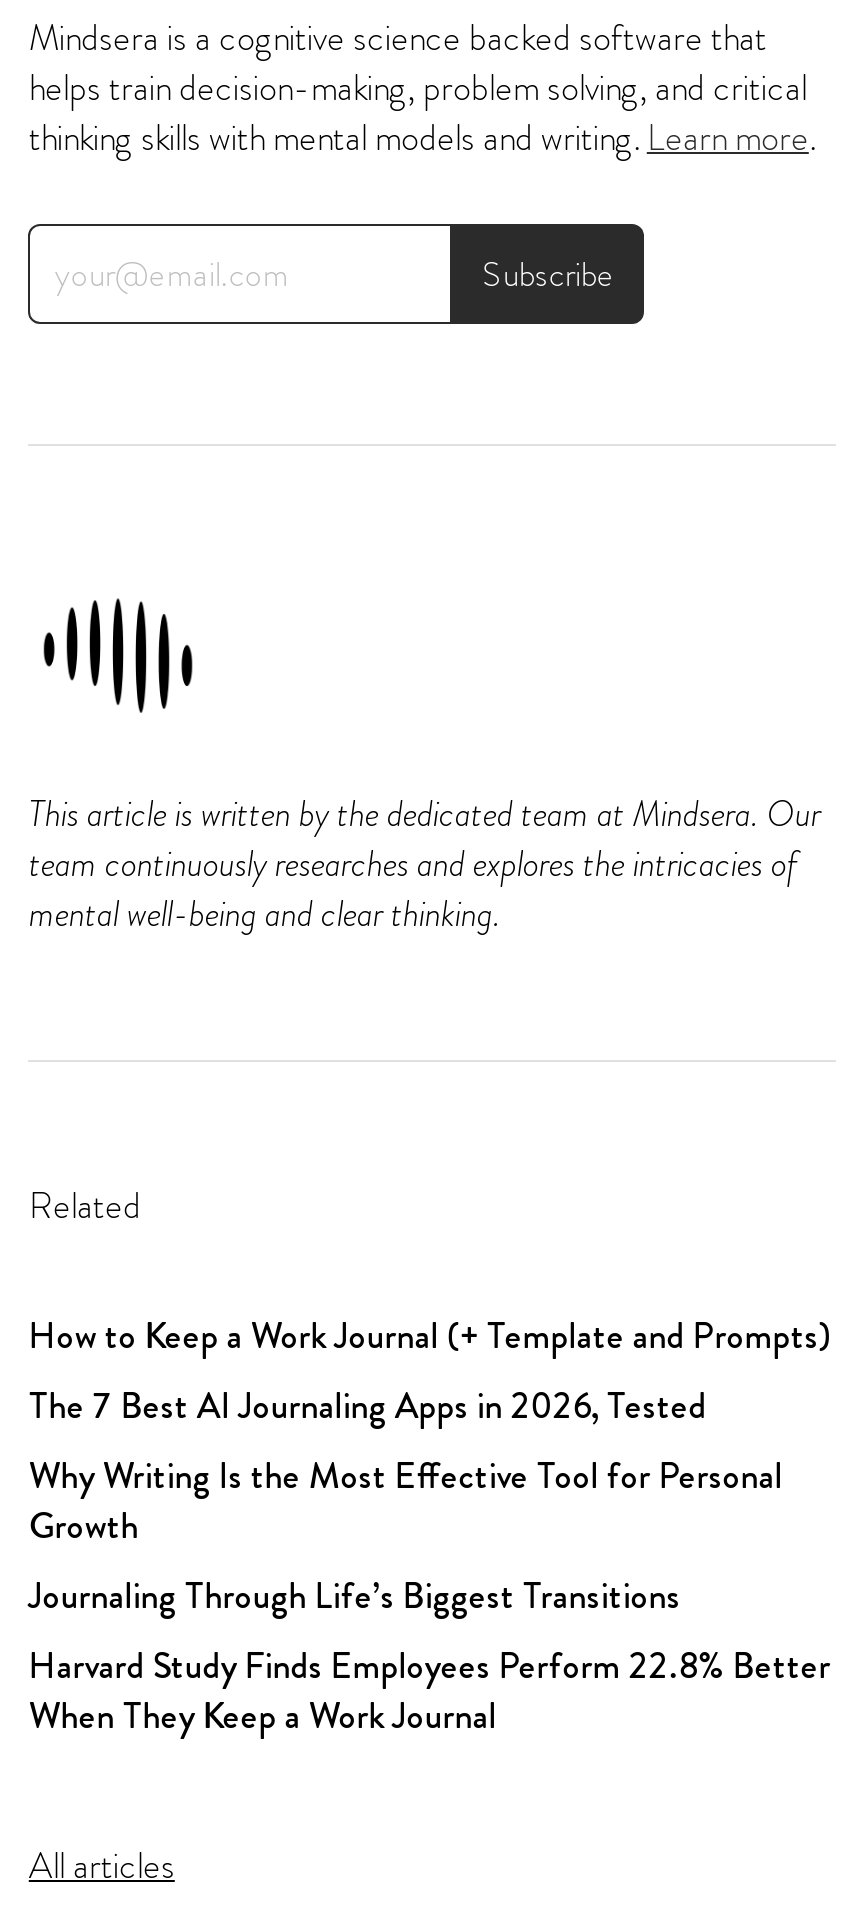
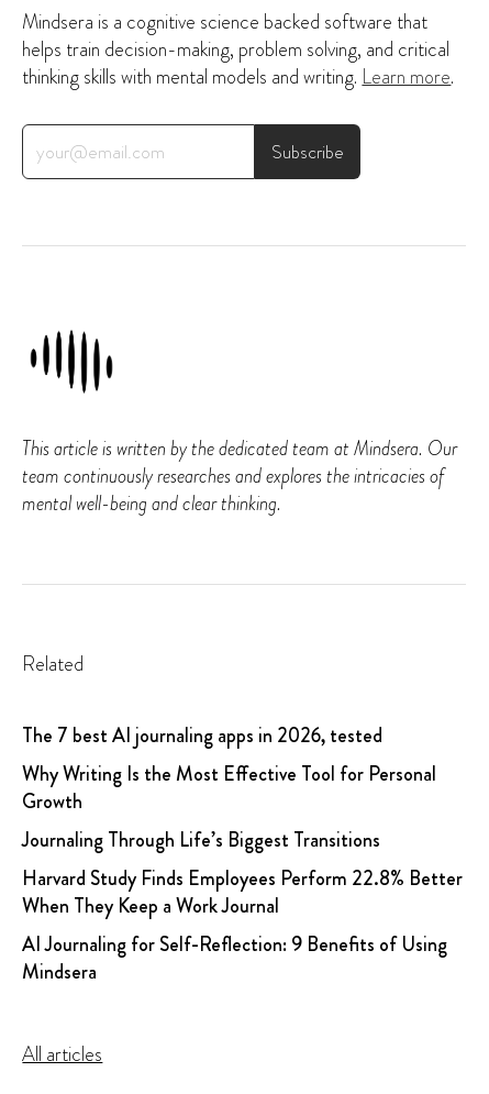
- How to Keep a Work Journal (+ Template and Prompts)
- The 7 Best AI Journaling Apps in 2026, Tested
+ The 7 best AI journaling apps in 2026, tested

moved up: Why Writing Is the Most Effective Tool for Personal | Growth | Journaling Through Life’s Biggest Transitions | Harvard Study Finds Employees Perform 22.8% Better | When They Keep a Work Journal

+ AI Journaling for Self-Reflection: 9 Benefits of Using
+ Mindsera
